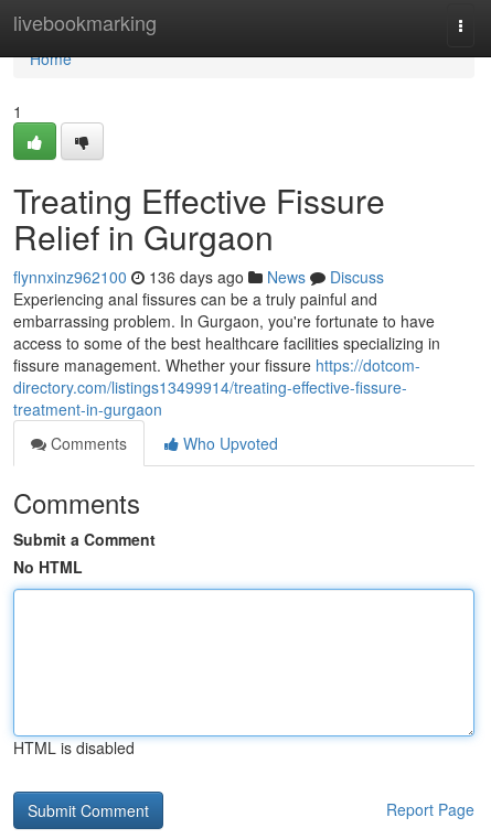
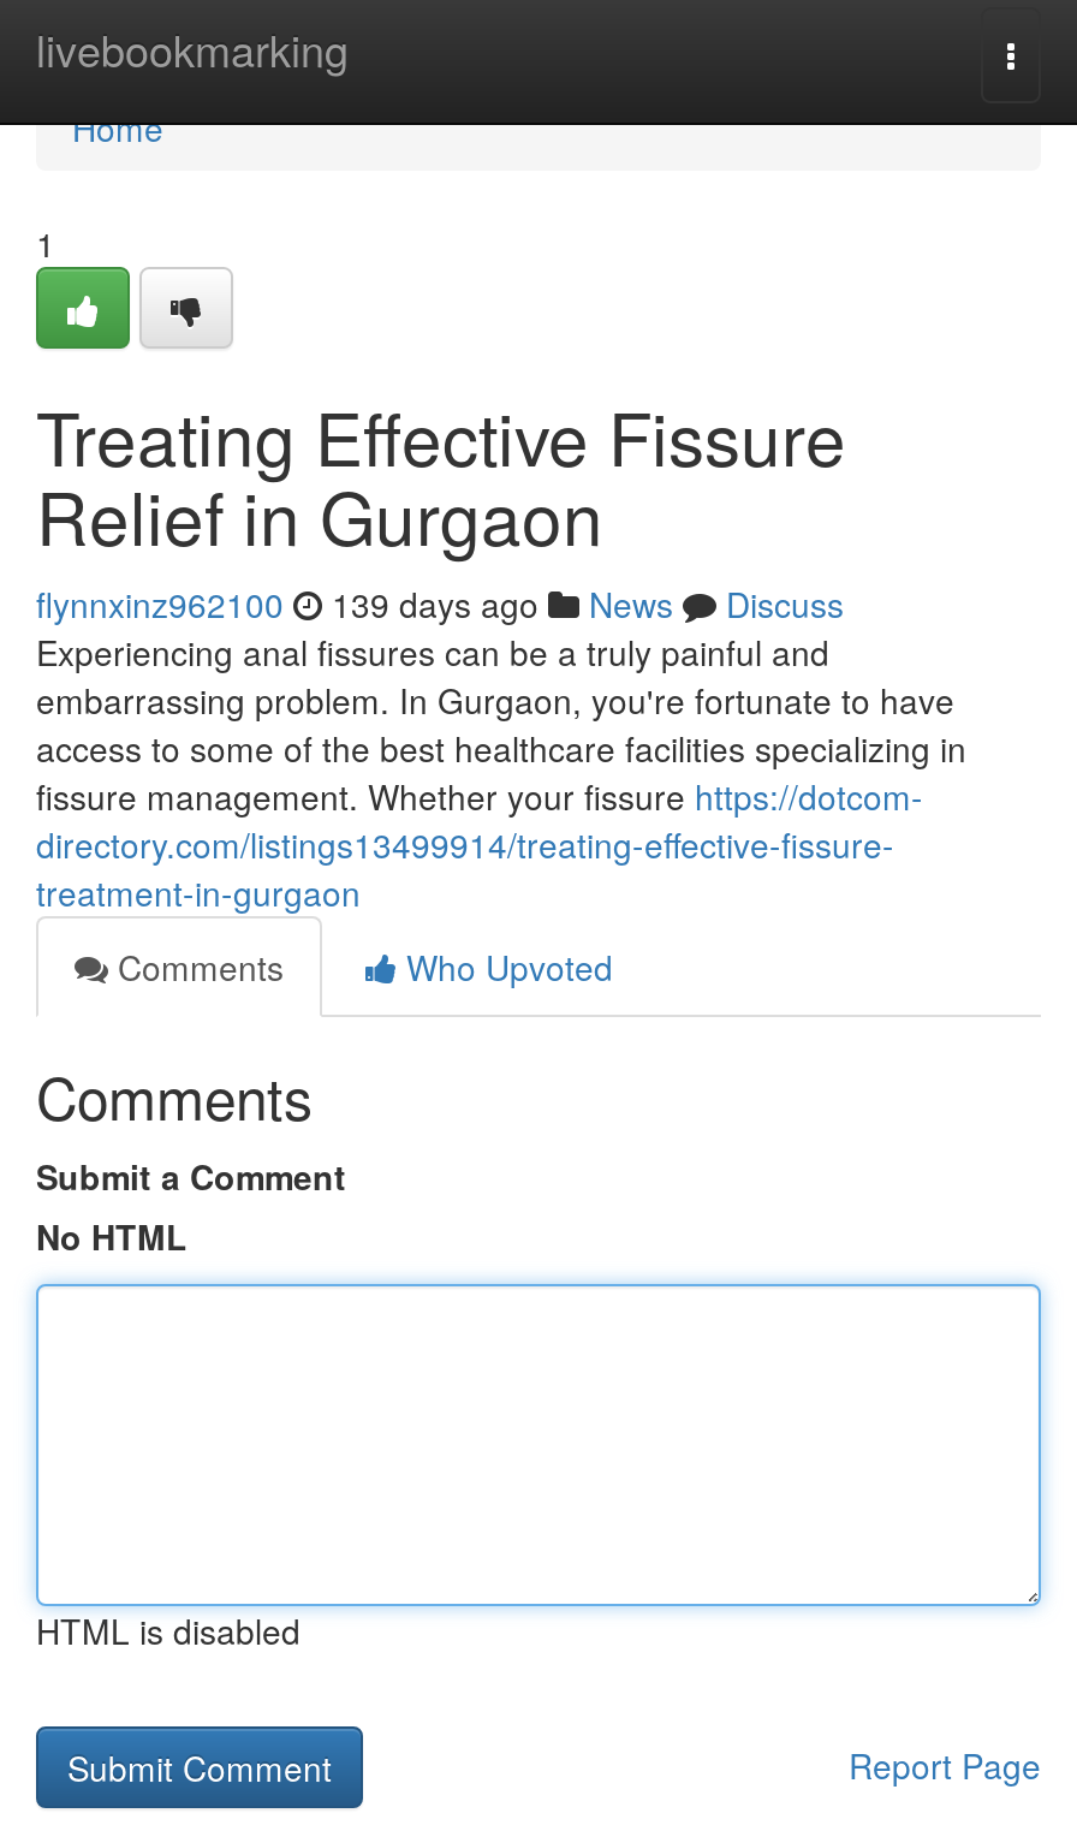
- flynnxinz962100 136 days ago News Discuss
+ flynnxinz962100 139 days ago News Discuss
